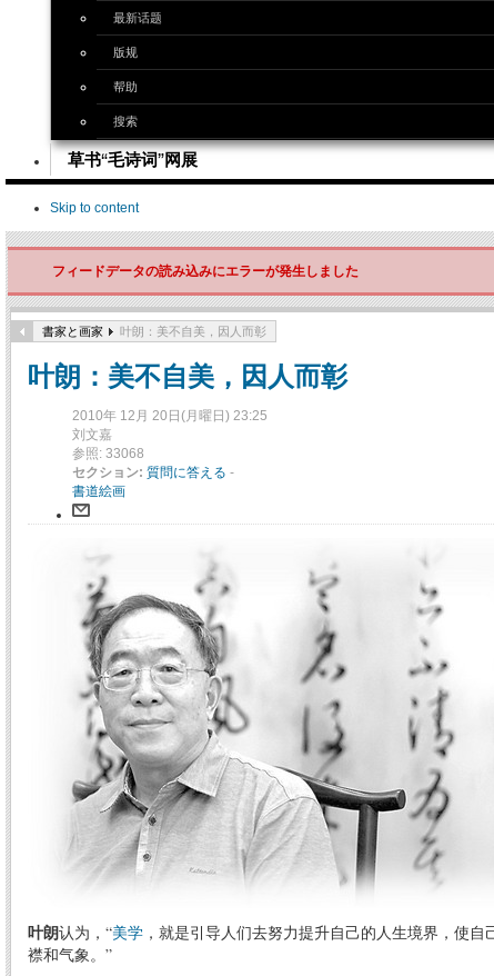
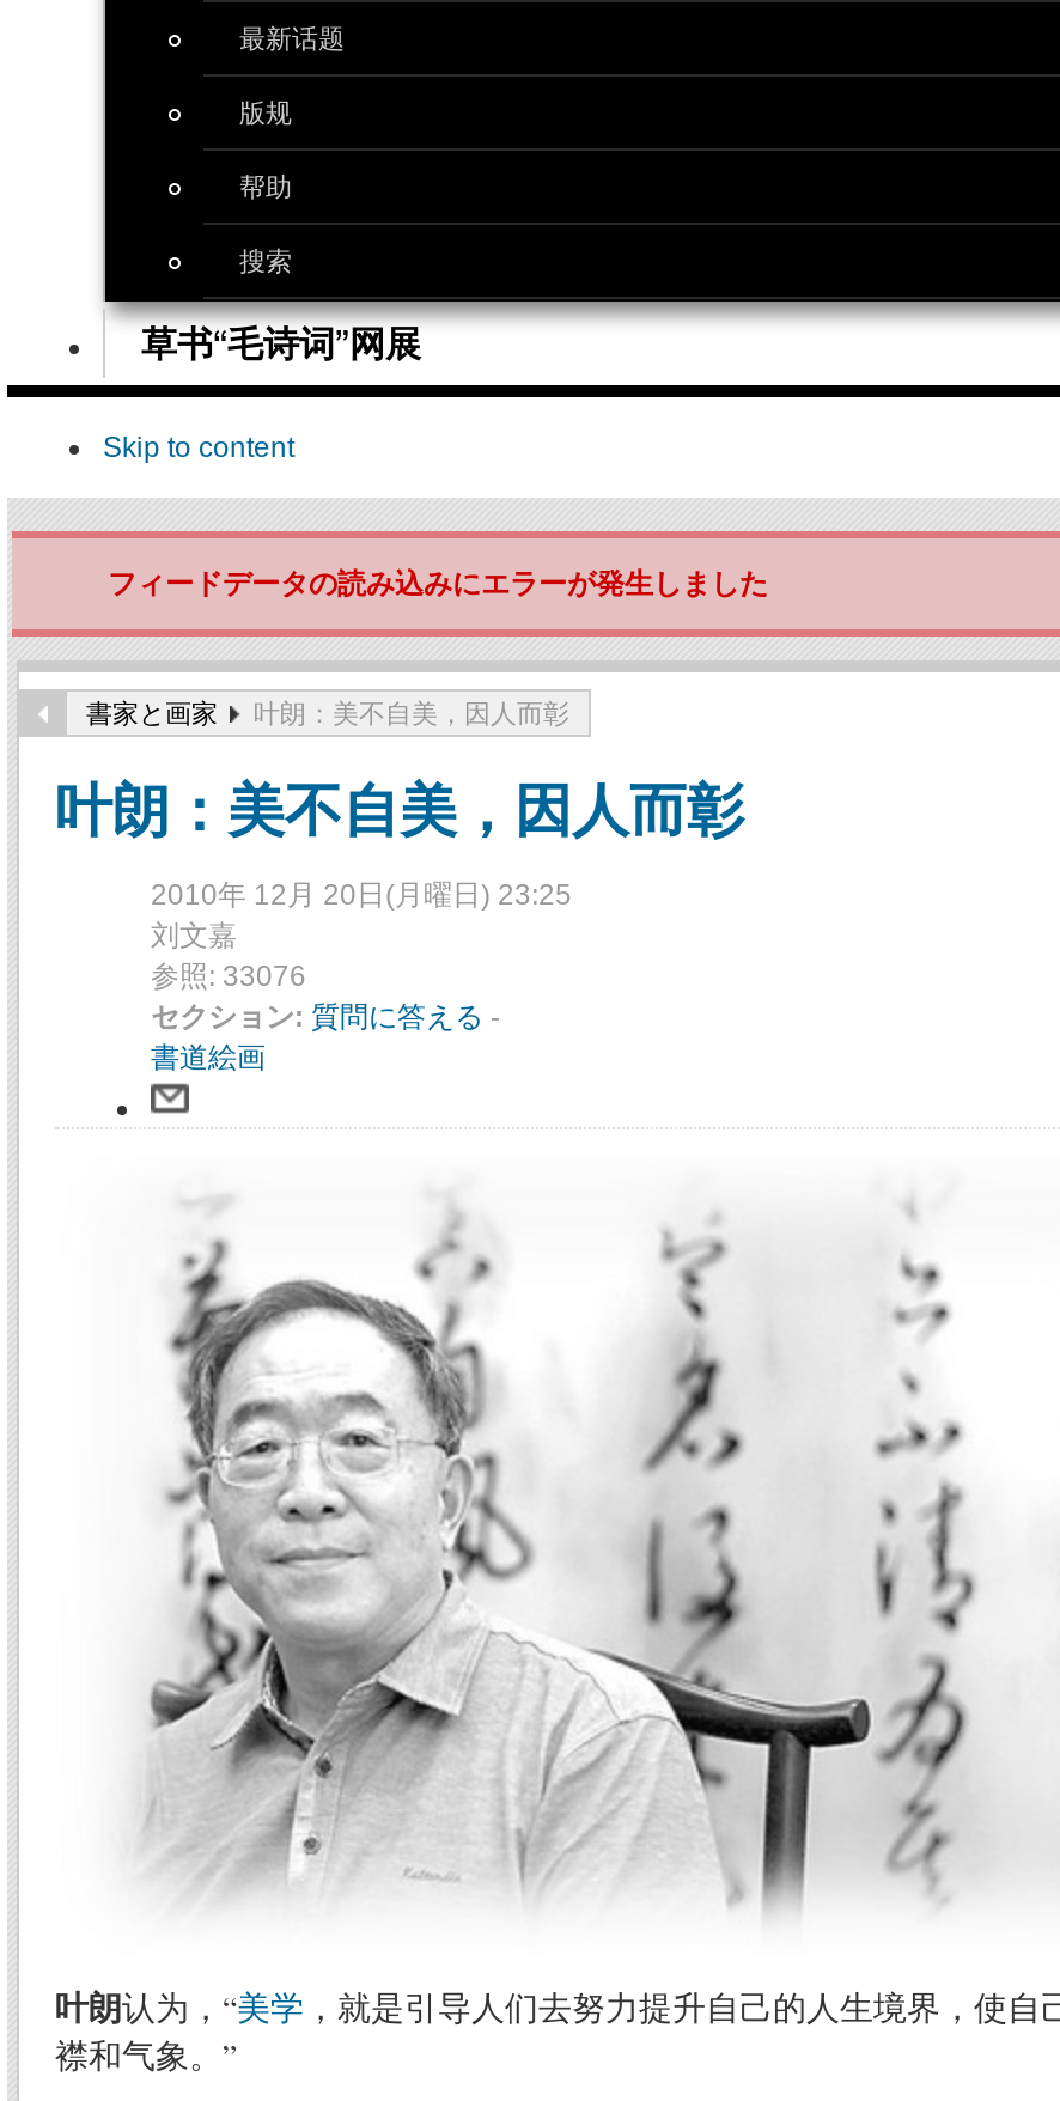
- 参照: 33068
+ 参照: 33076
